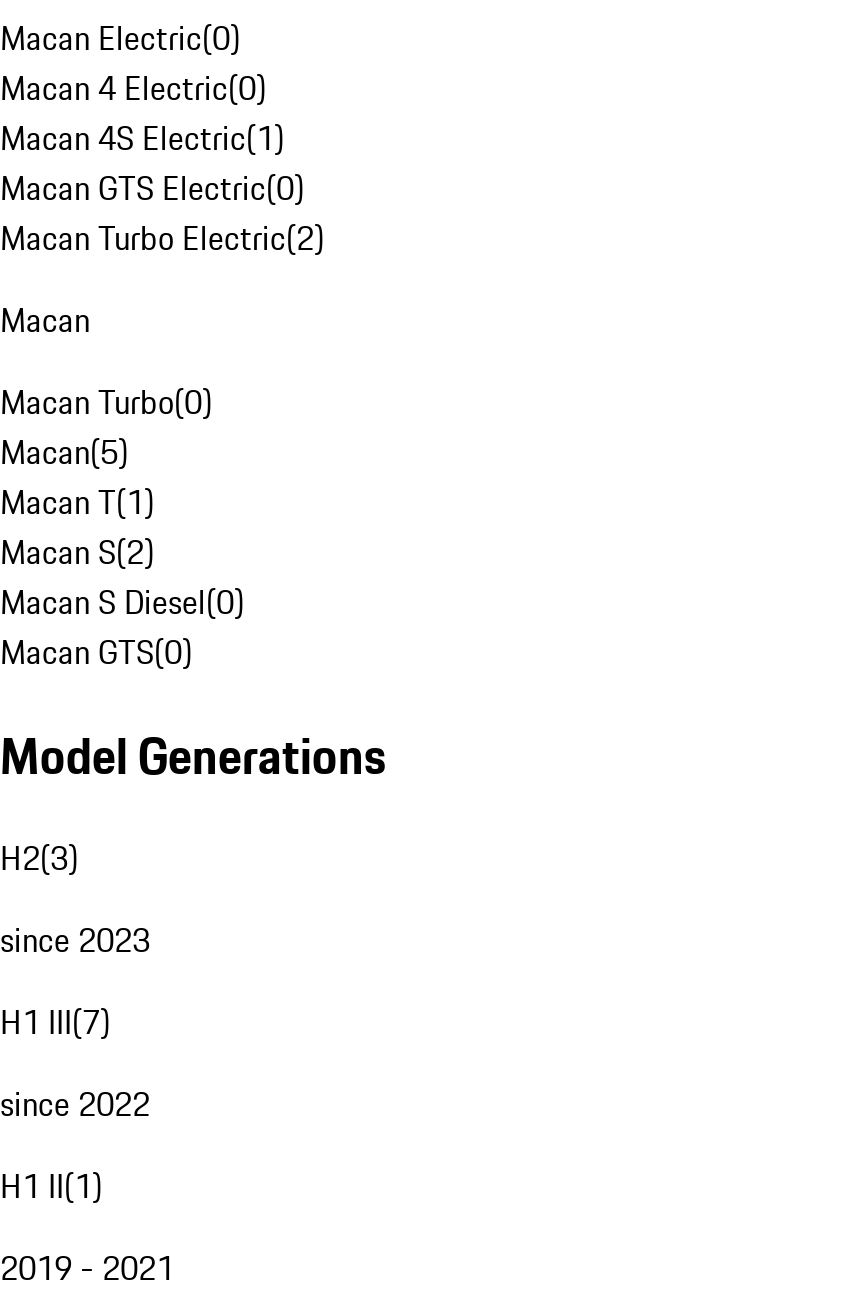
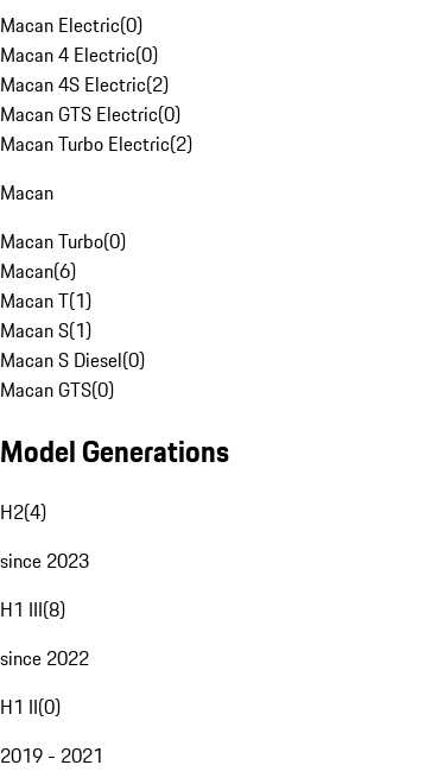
- Macan 4S Electric(1)
+ Macan 4S Electric(2)

- Macan(5)
+ Macan(6)

- Macan S(2)
+ Macan S(1)

- H2(3)
+ H2(4)

- H1 III(7)
+ H1 III(8)

- H1 II(1)
+ H1 II(0)
